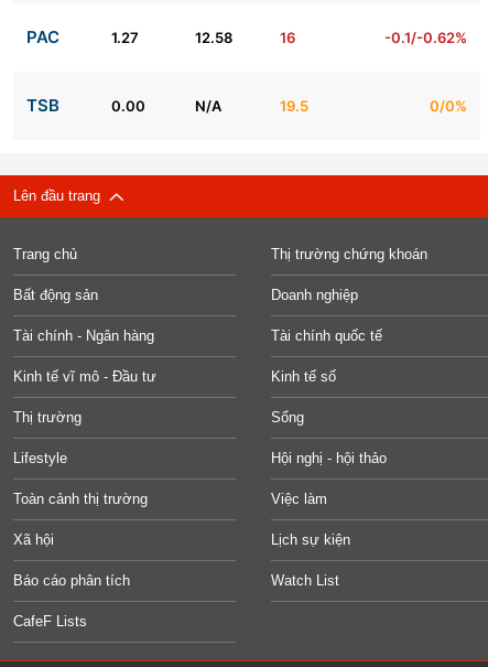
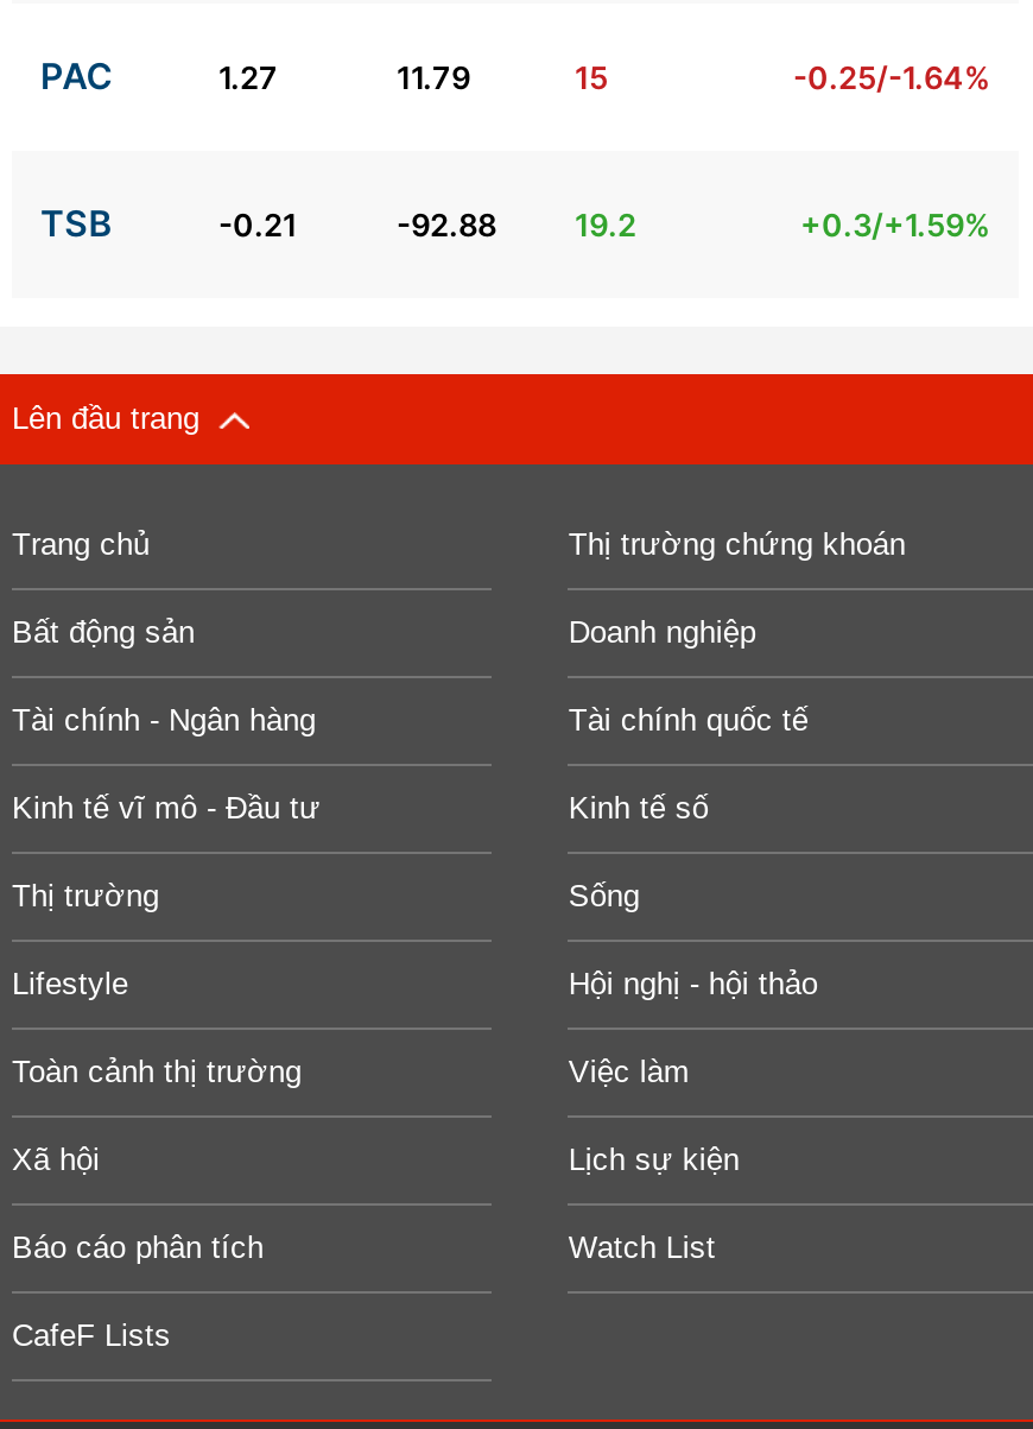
- 12.58
+ 11.79

- 16
+ 15

- -0.1/-0.62%
+ -0.25/-1.64%

- 0.00
- N/A
- 19.5
- 0/0%
+ -0.21
+ -92.88
+ 19.2
+ +0.3/+1.59%
